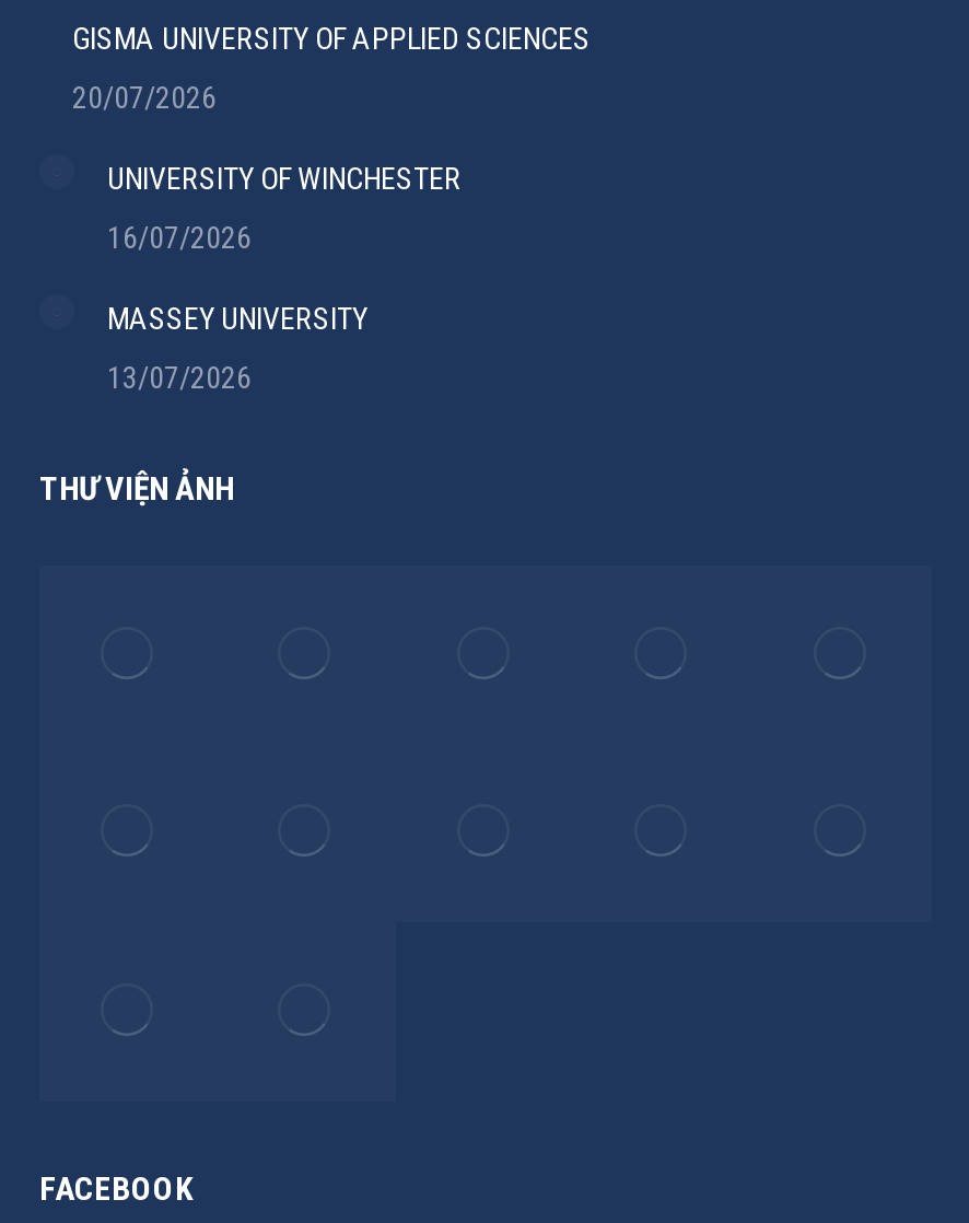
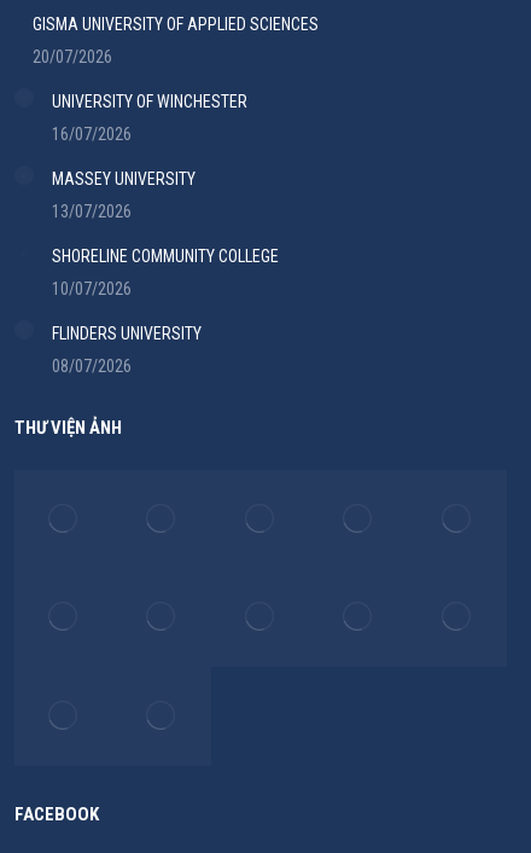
+ SHORELINE COMMUNITY COLLEGE
+ 10/07/2026
+ FLINDERS UNIVERSITY
+ 08/07/2026
